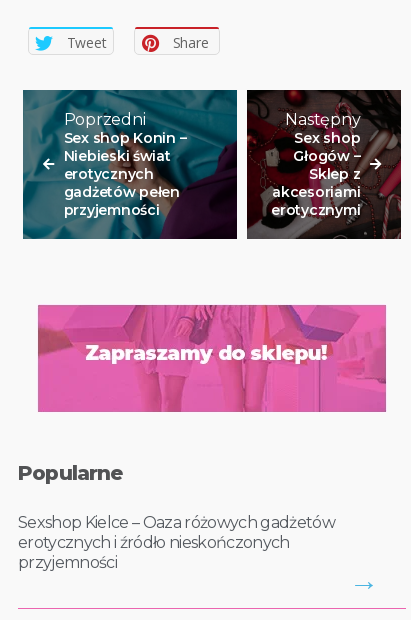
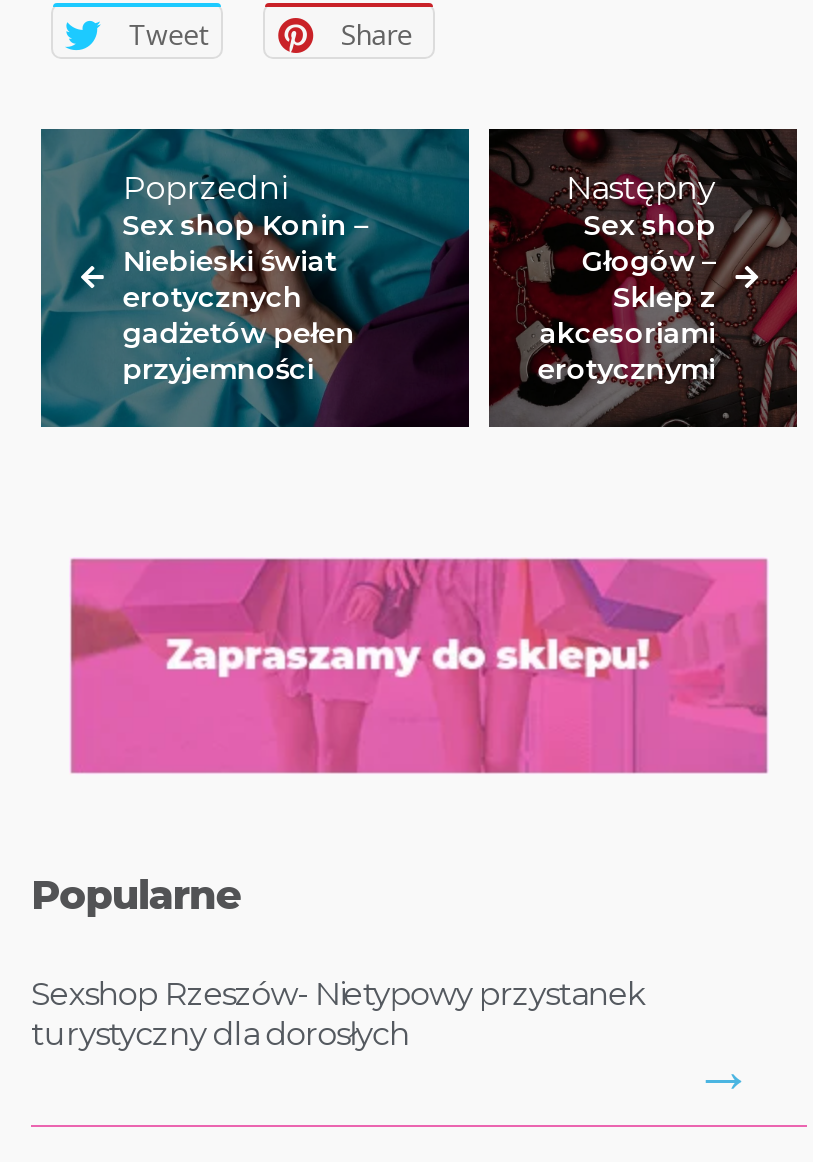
- Sexshop Kielce – Oaza różowych gadżetów
- erotycznych i źródło nieskończonych
- przyjemności
+ Sexshop Rzeszów- Nietypowy przystanek
+ turystyczny dla dorosłych
